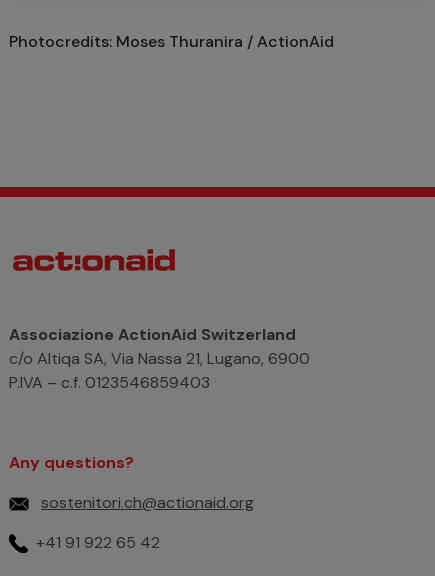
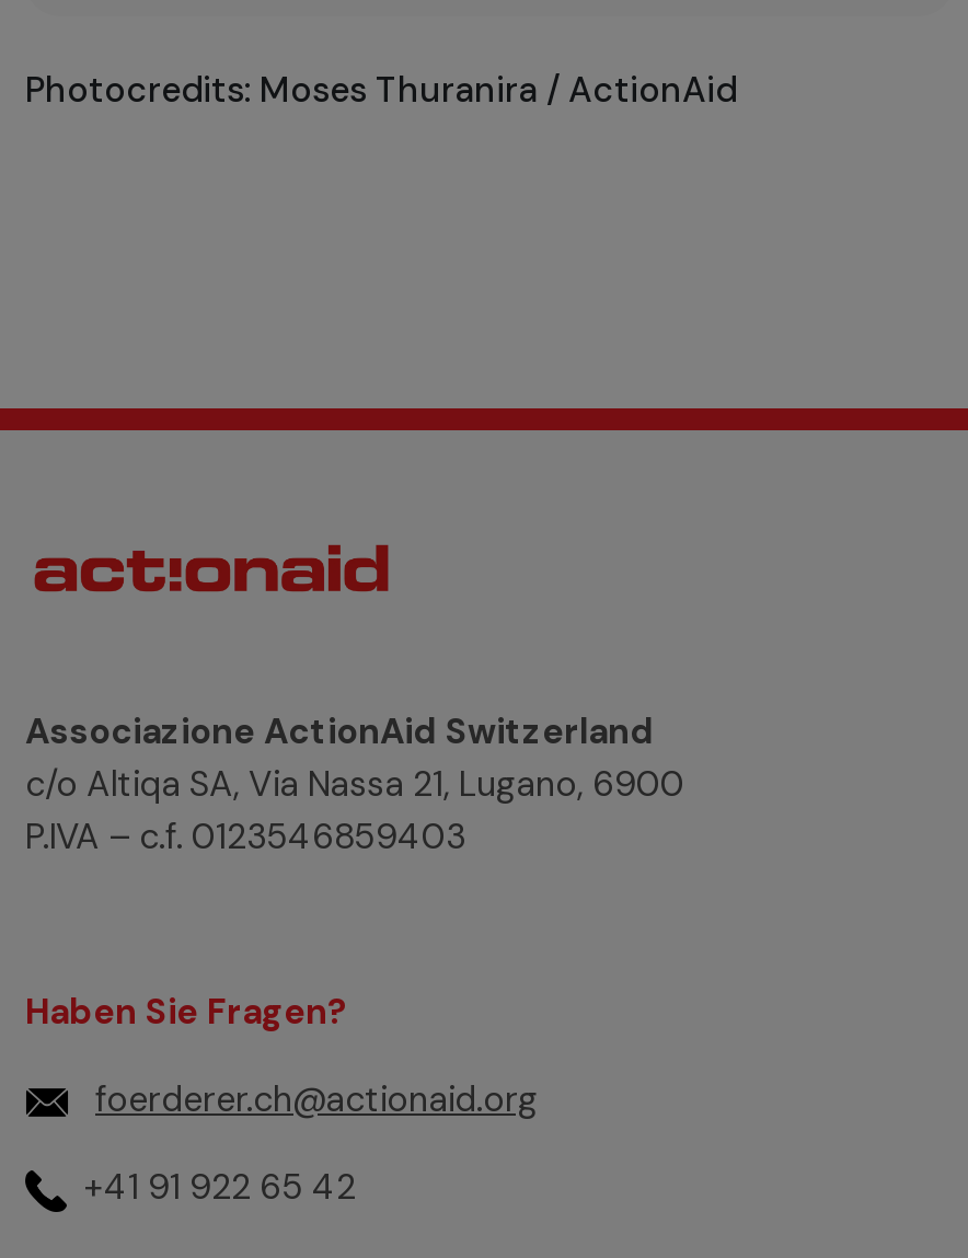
- Any questions?
+ Haben Sie Fragen?

- sostenitori.ch@actionaid.org
+ foerderer.ch@actionaid.org
